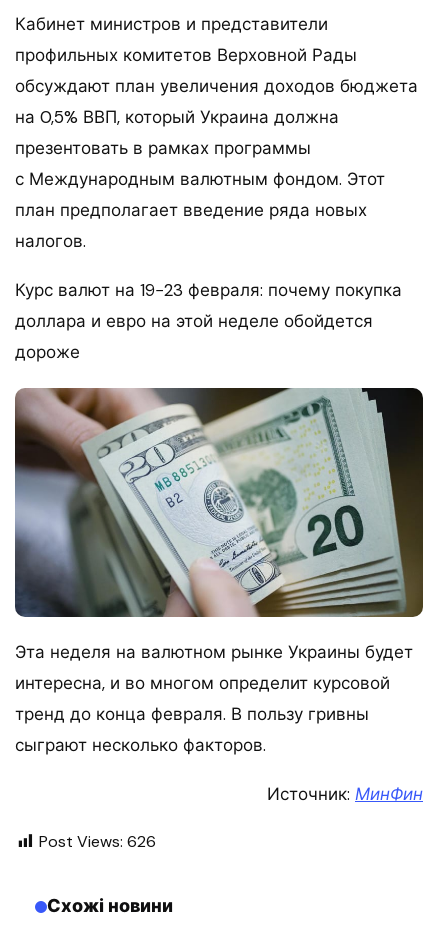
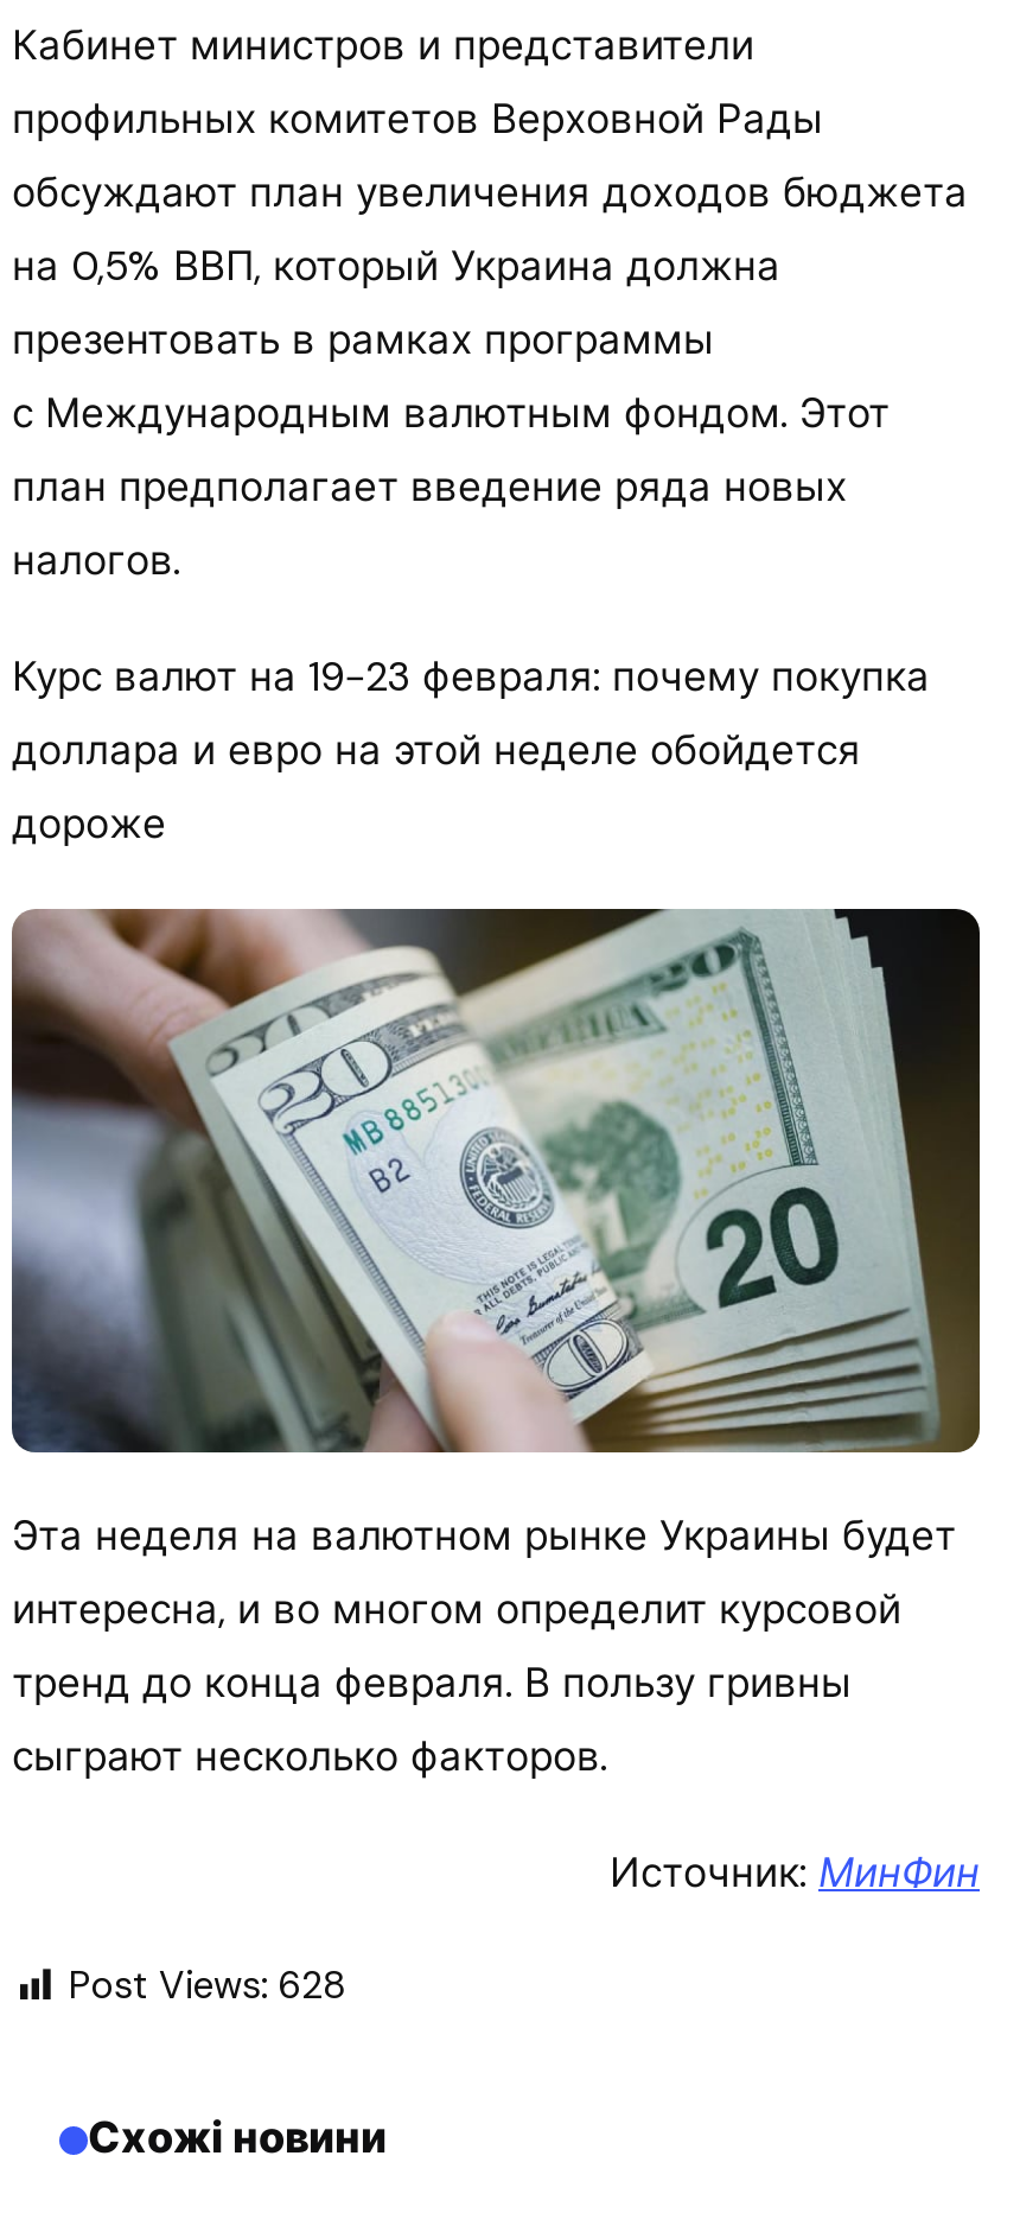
- Post Views: 626
+ Post Views: 628
